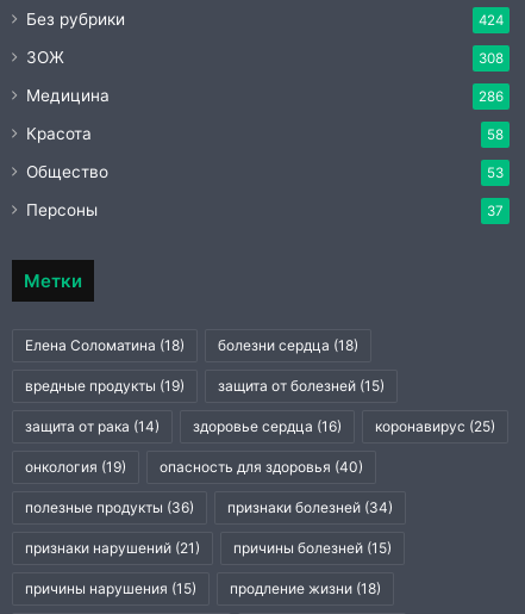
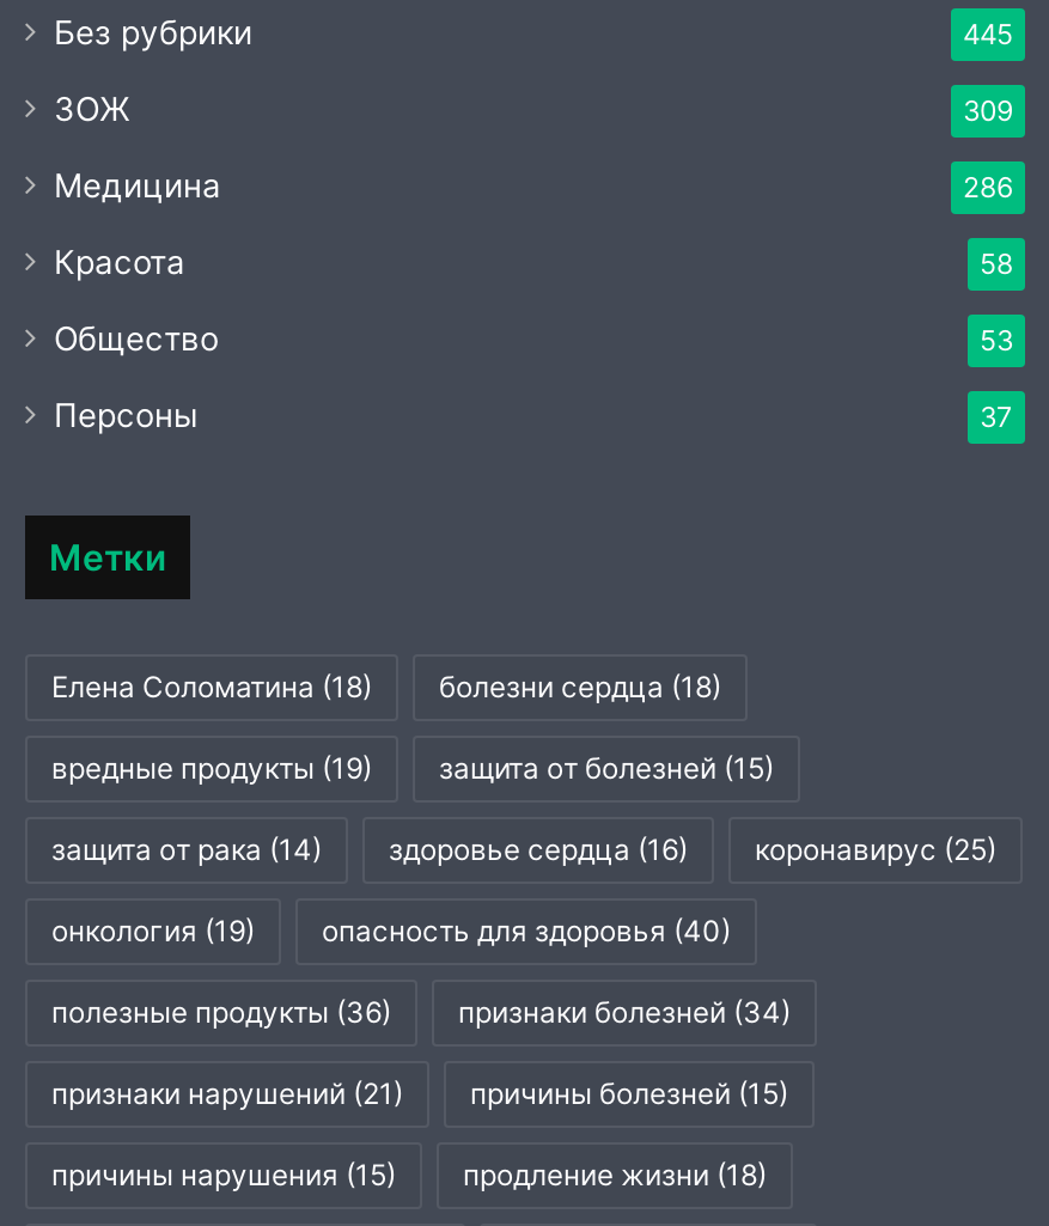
- 424
+ 445

- 308
+ 309
